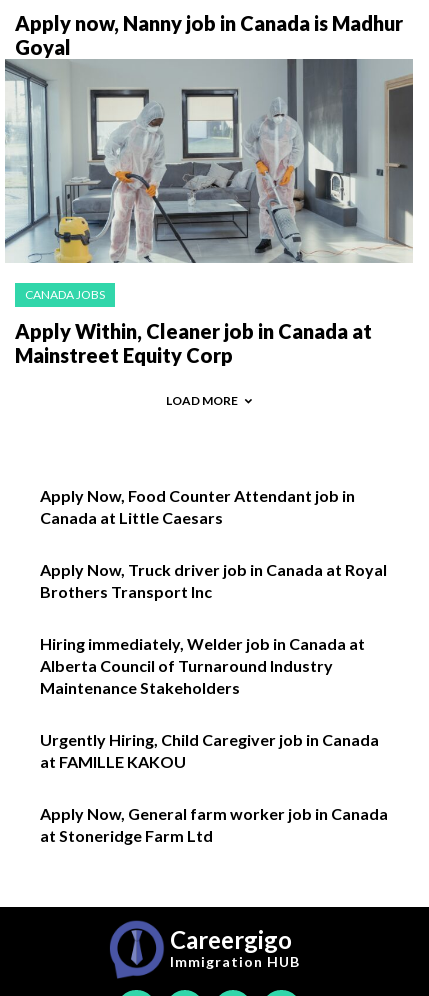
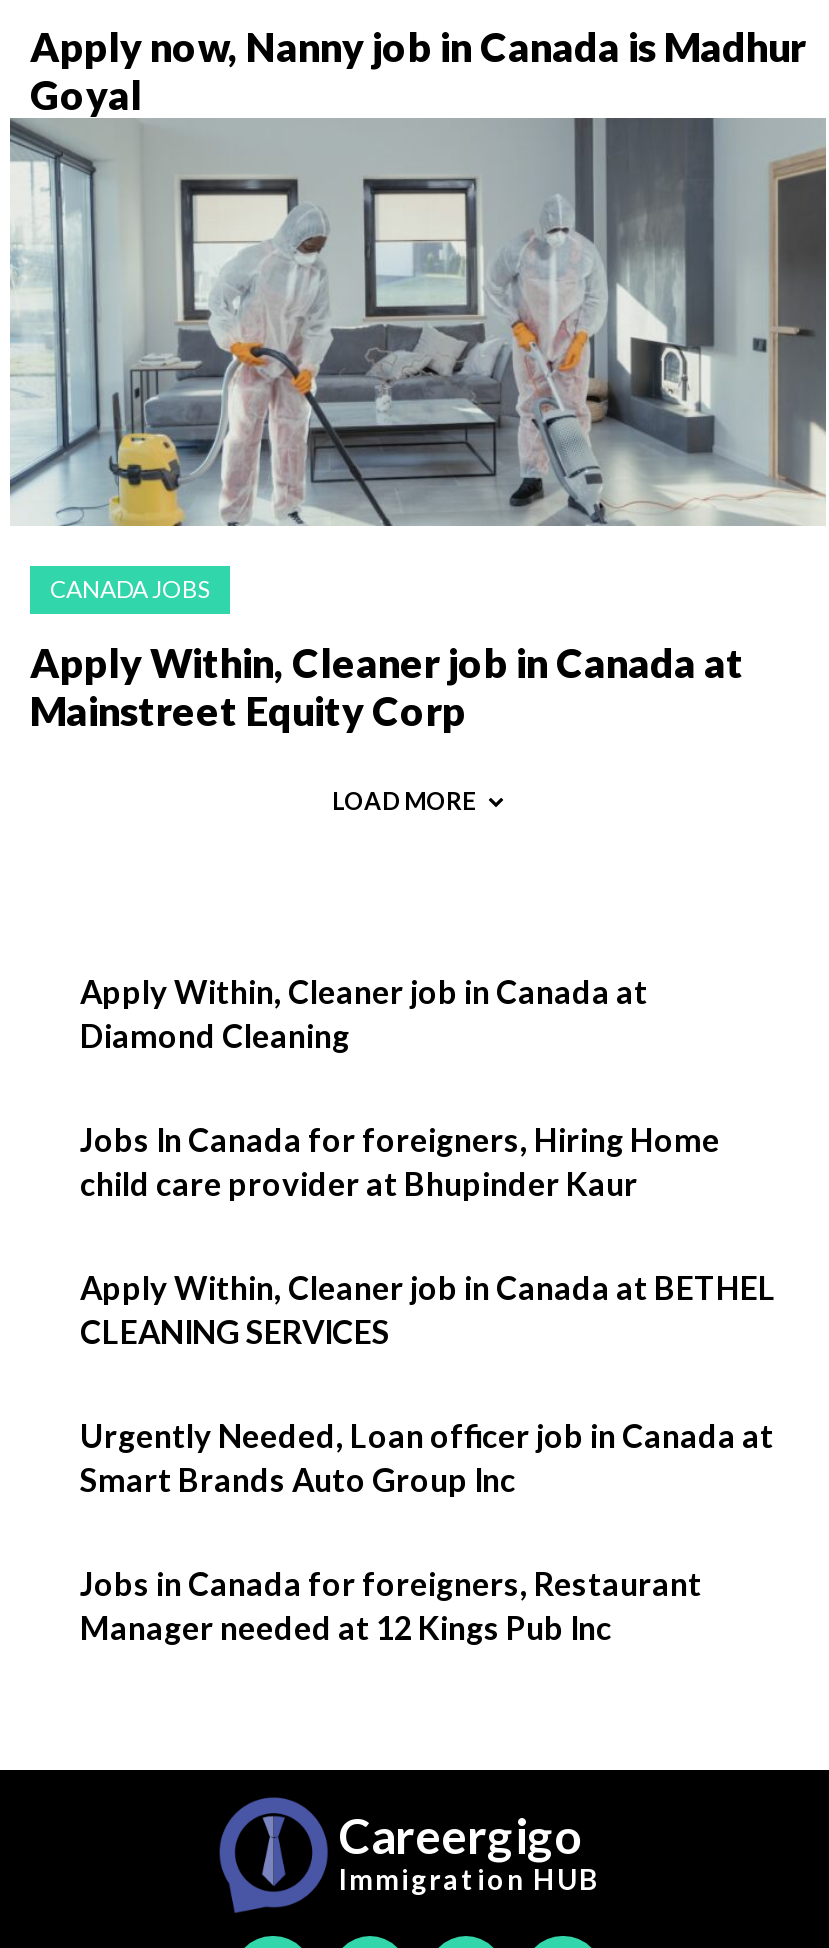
- Apply Now, Food Counter Attendant job in
- Canada at Little Caesars
+ Apply Within, Cleaner job in Canada at
+ Diamond Cleaning

- Apply Now, Truck driver job in Canada at Royal
- Brothers Transport Inc
+ Jobs In Canada for foreigners, Hiring Home
+ child care provider at Bhupinder Kaur

- Hiring immediately, Welder job in Canada at
- Alberta Council of Turnaround Industry
- Maintenance Stakeholders
+ Apply Within, Cleaner job in Canada at BETHEL
+ CLEANING SERVICES

- Urgently Hiring, Child Caregiver job in Canada
- at FAMILLE KAKOU
+ Urgently Needed, Loan officer job in Canada at
+ Smart Brands Auto Group Inc

- Apply Now, General farm worker job in Canada
- at Stoneridge Farm Ltd
+ Jobs in Canada for foreigners, Restaurant
+ Manager needed at 12 Kings Pub Inc
